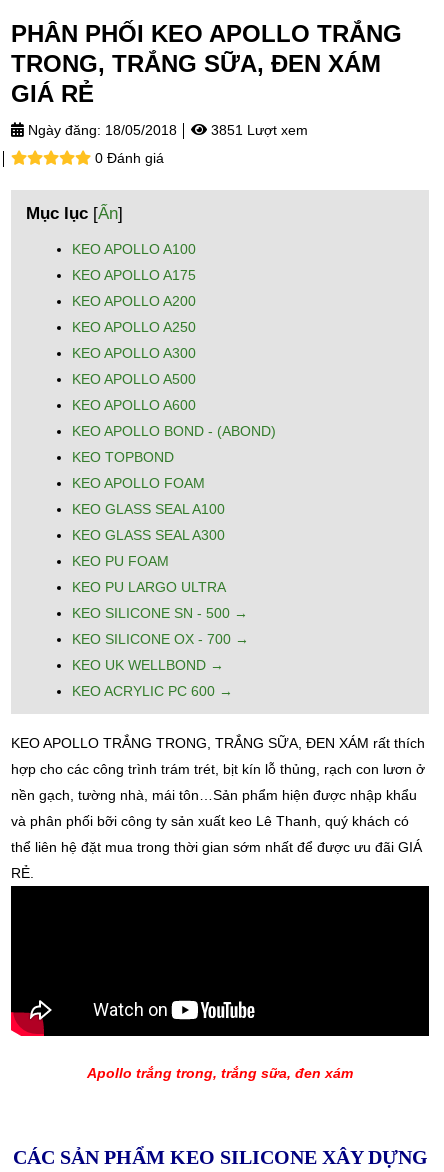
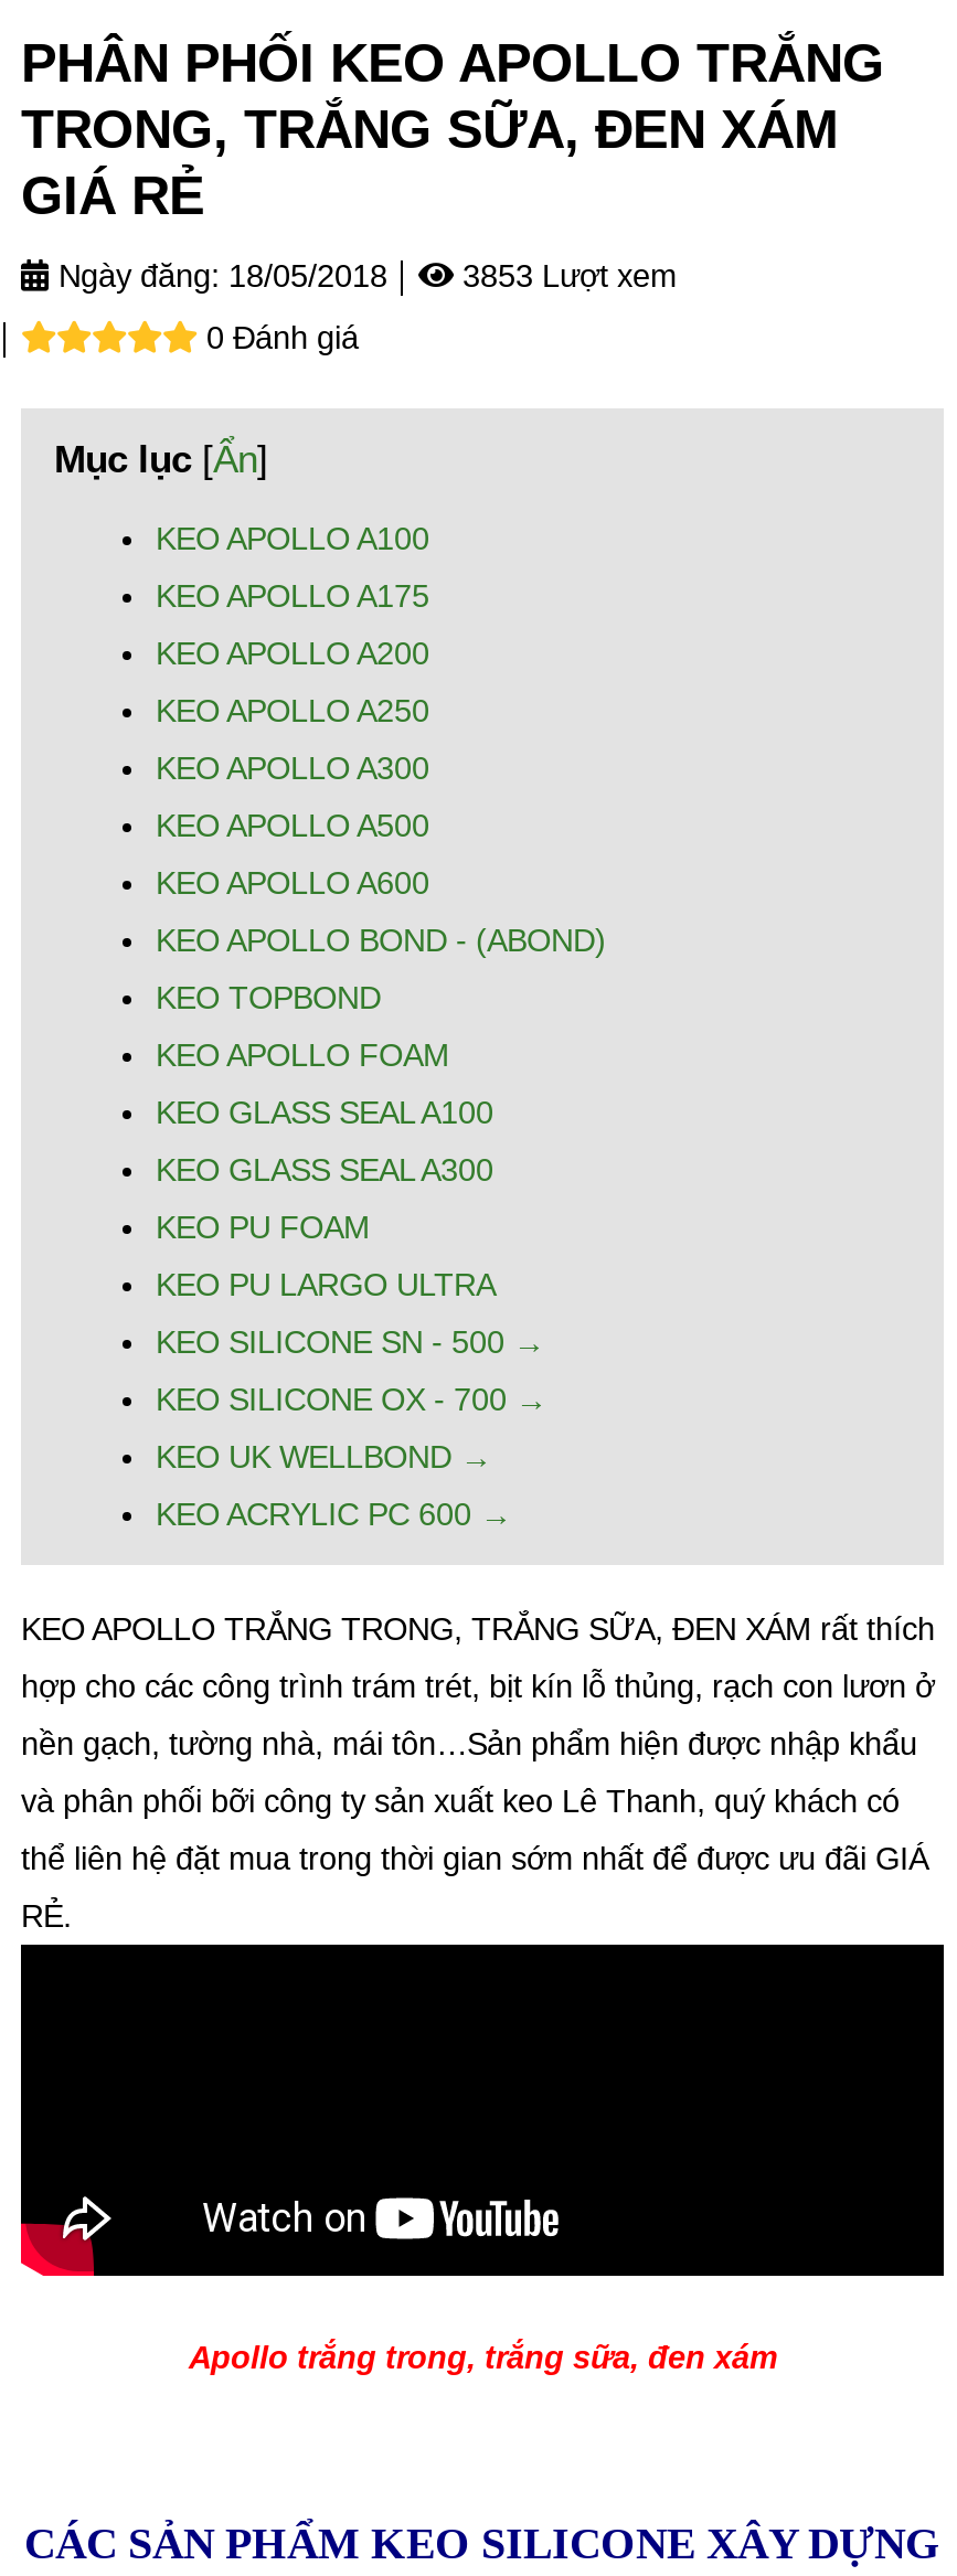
- Ngày đăng: 18/05/2018 3851 Lượt xem
+ Ngày đăng: 18/05/2018 3853 Lượt xem
